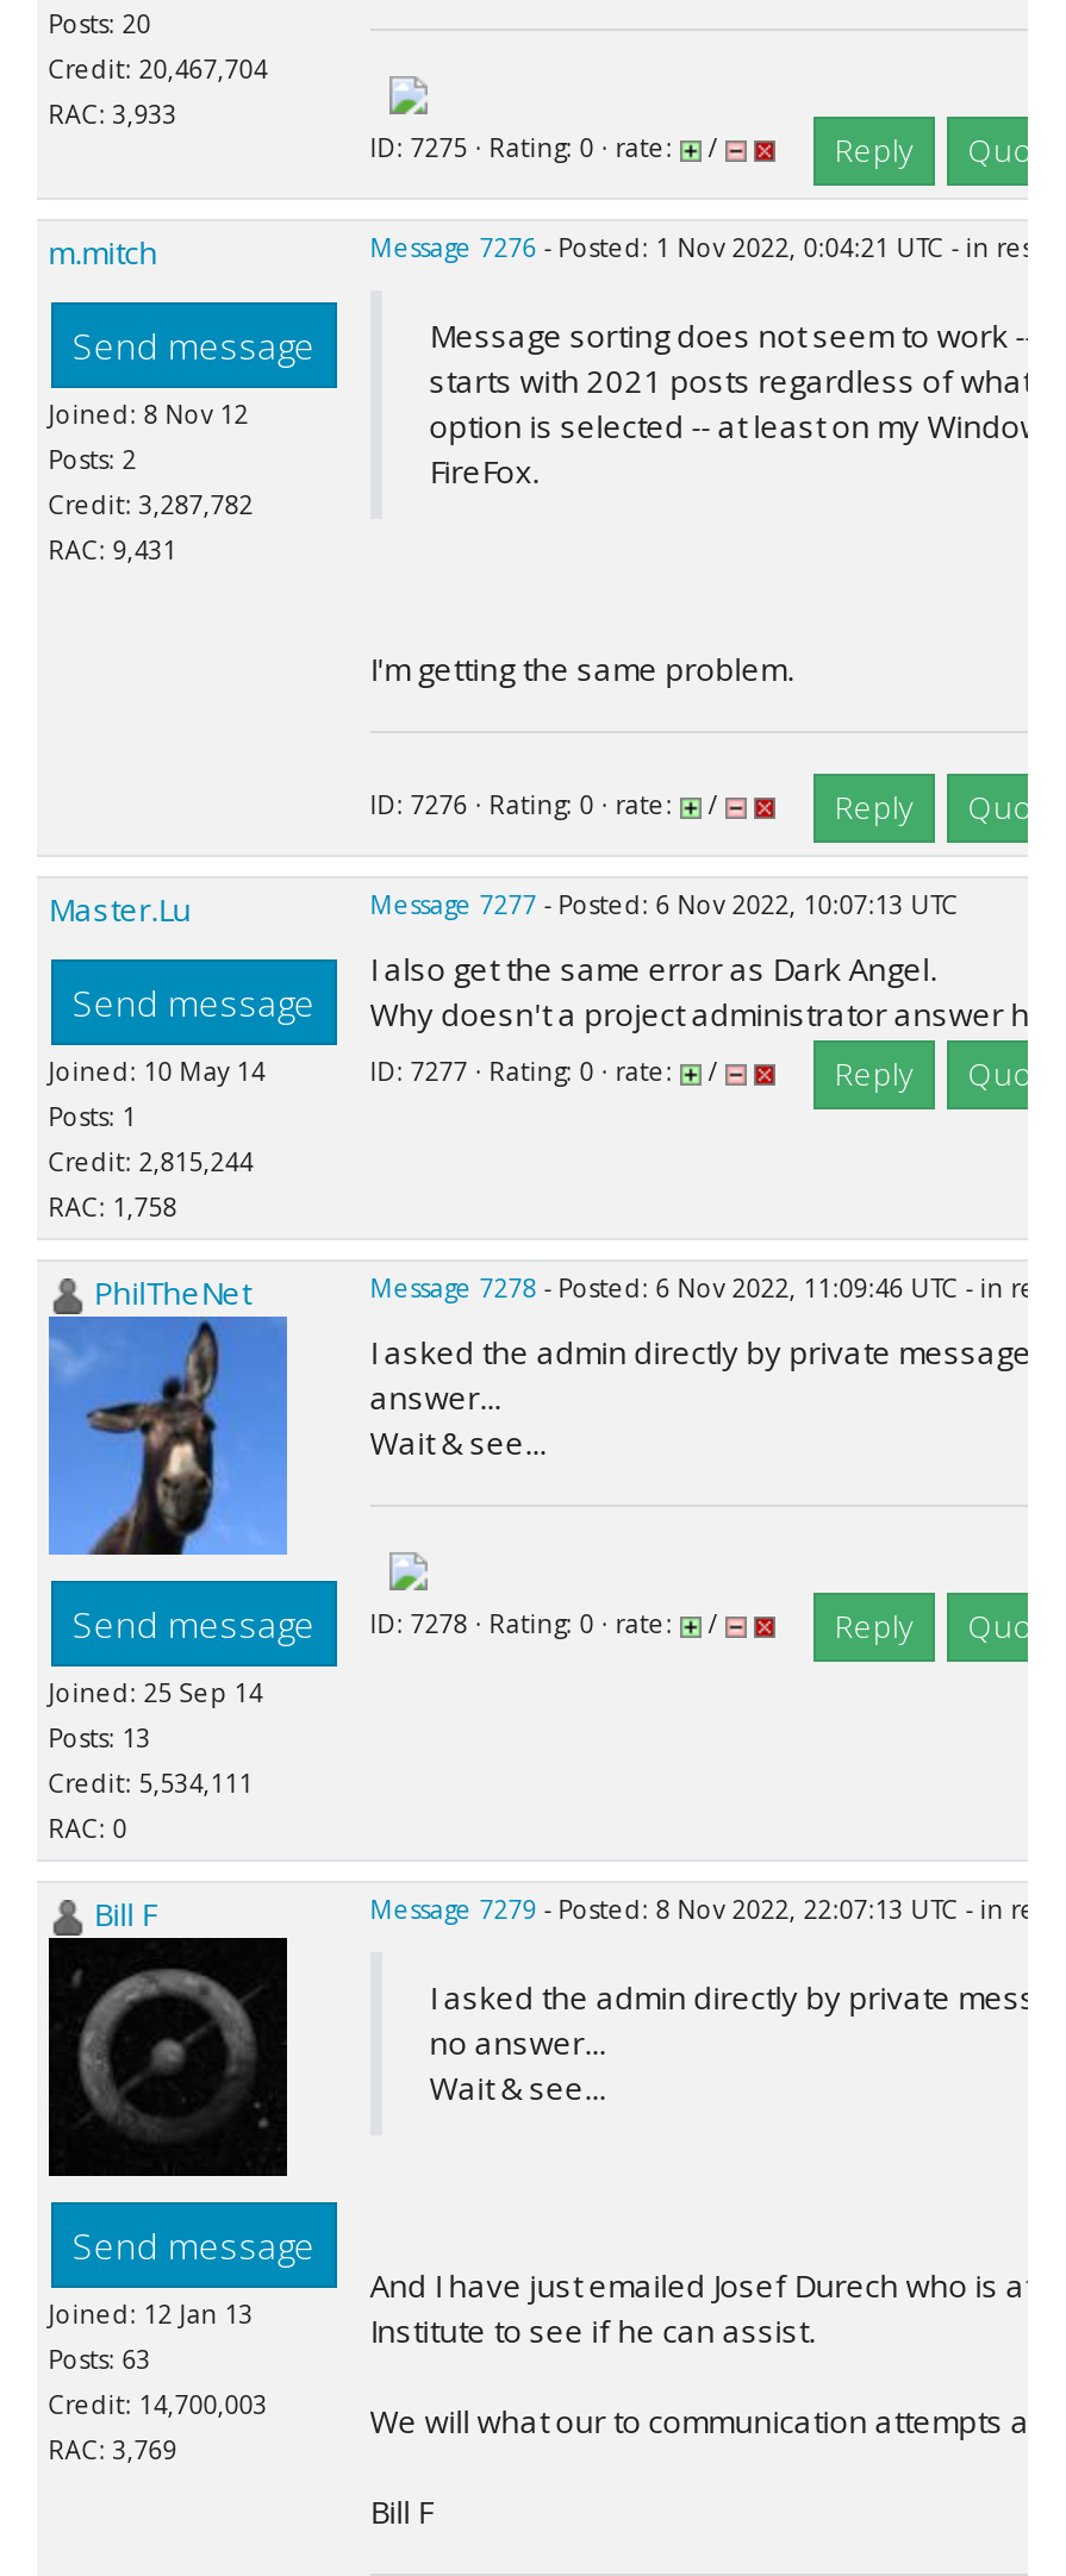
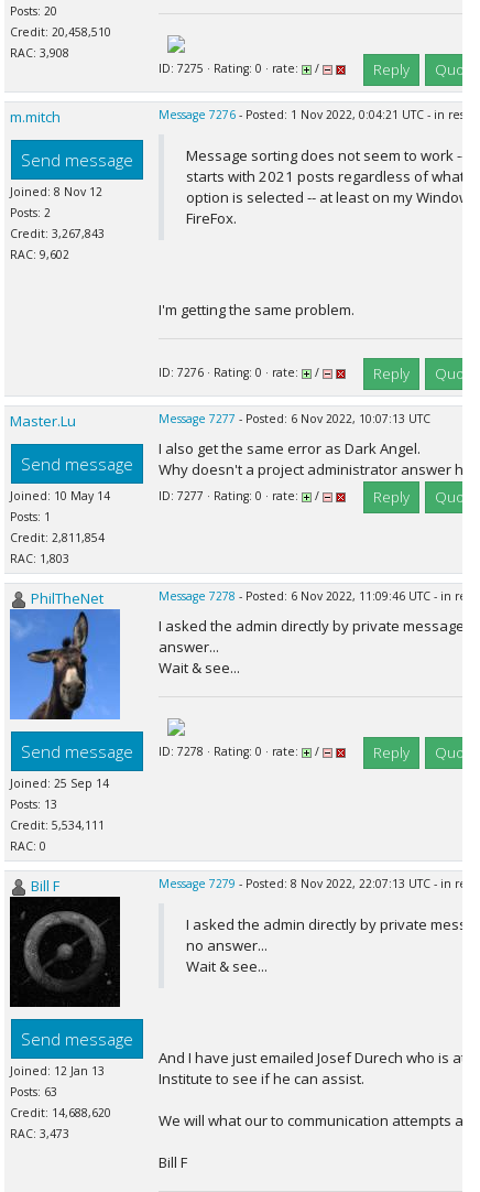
- Credit: 20,467,704
+ Credit: 20,458,510

- RAC: 3,933
+ RAC: 3,908

- Credit: 3,287,782
+ Credit: 3,267,843

- RAC: 9,431
+ RAC: 9,602

- Credit: 2,815,244
+ Credit: 2,811,854

- RAC: 1,758
+ RAC: 1,803

- Credit: 14,700,003
+ Credit: 14,688,620

- RAC: 3,769
+ RAC: 3,473
